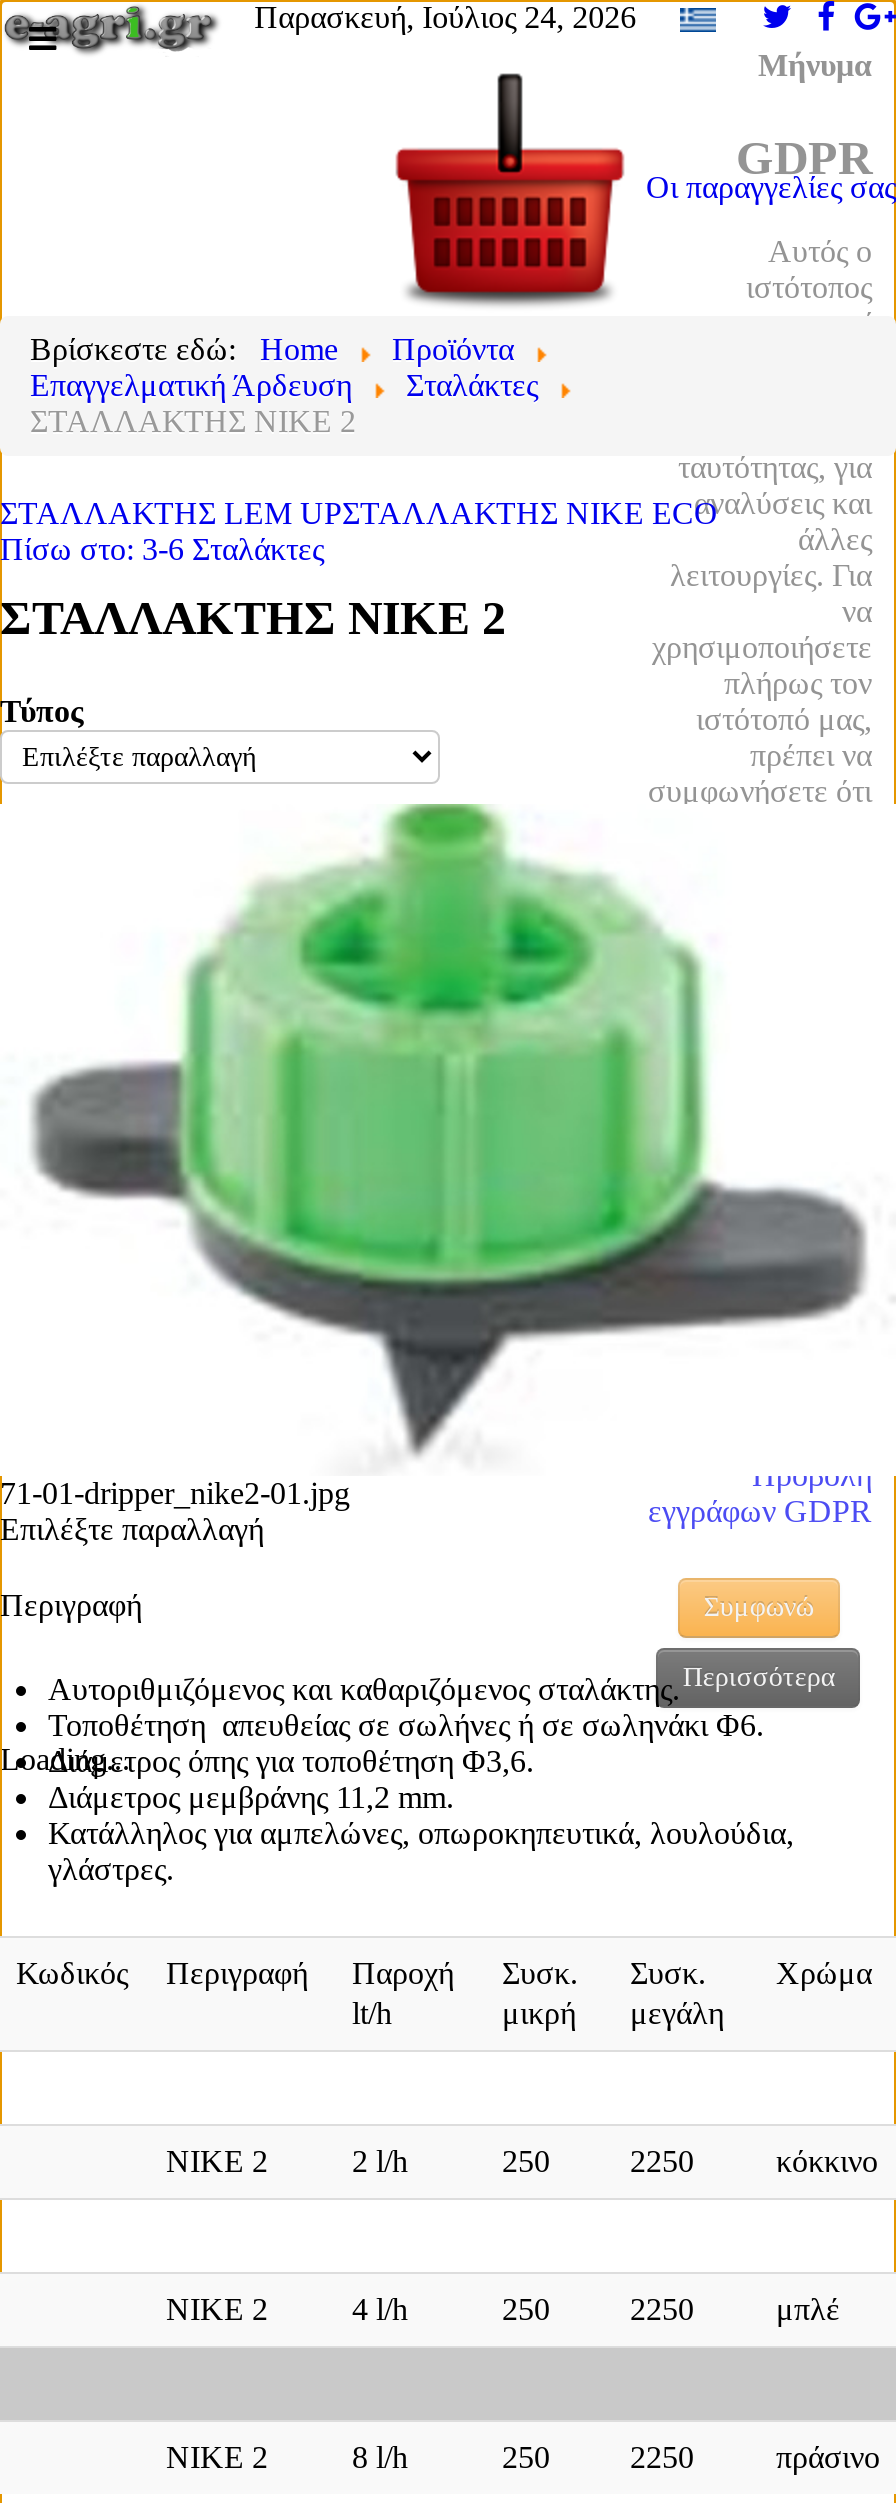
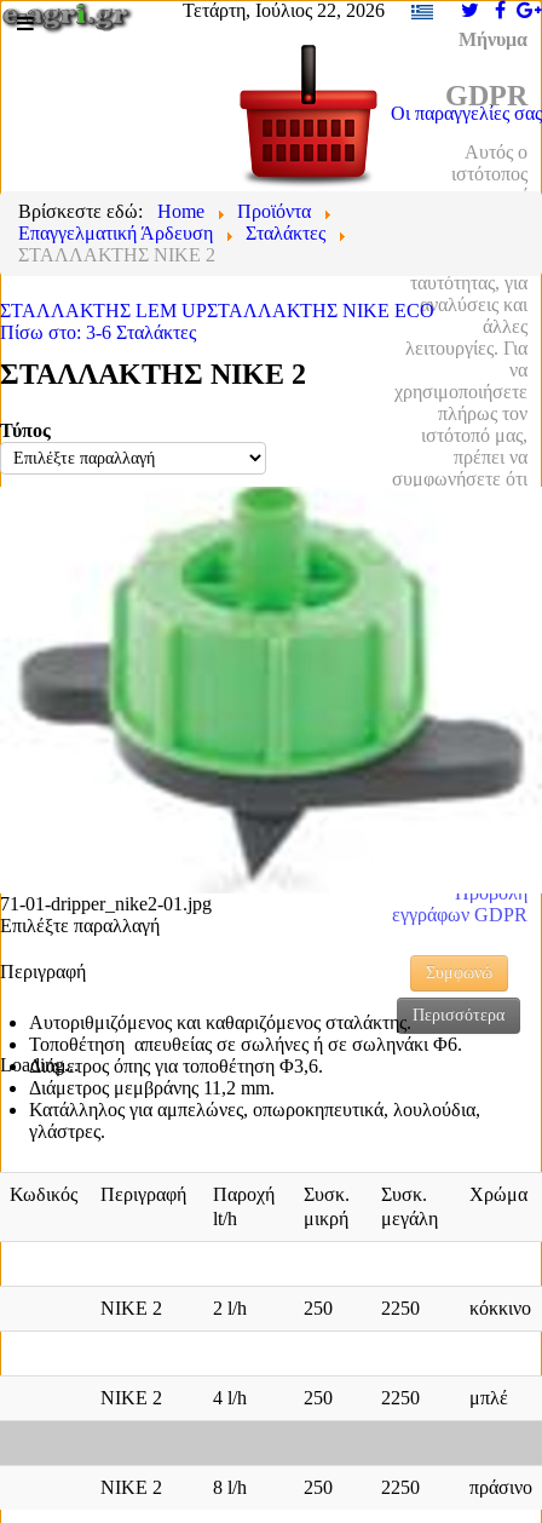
- Παρασκευή, Ιούλιος 24, 2026
+ Τετάρτη, Ιούλιος 22, 2026
